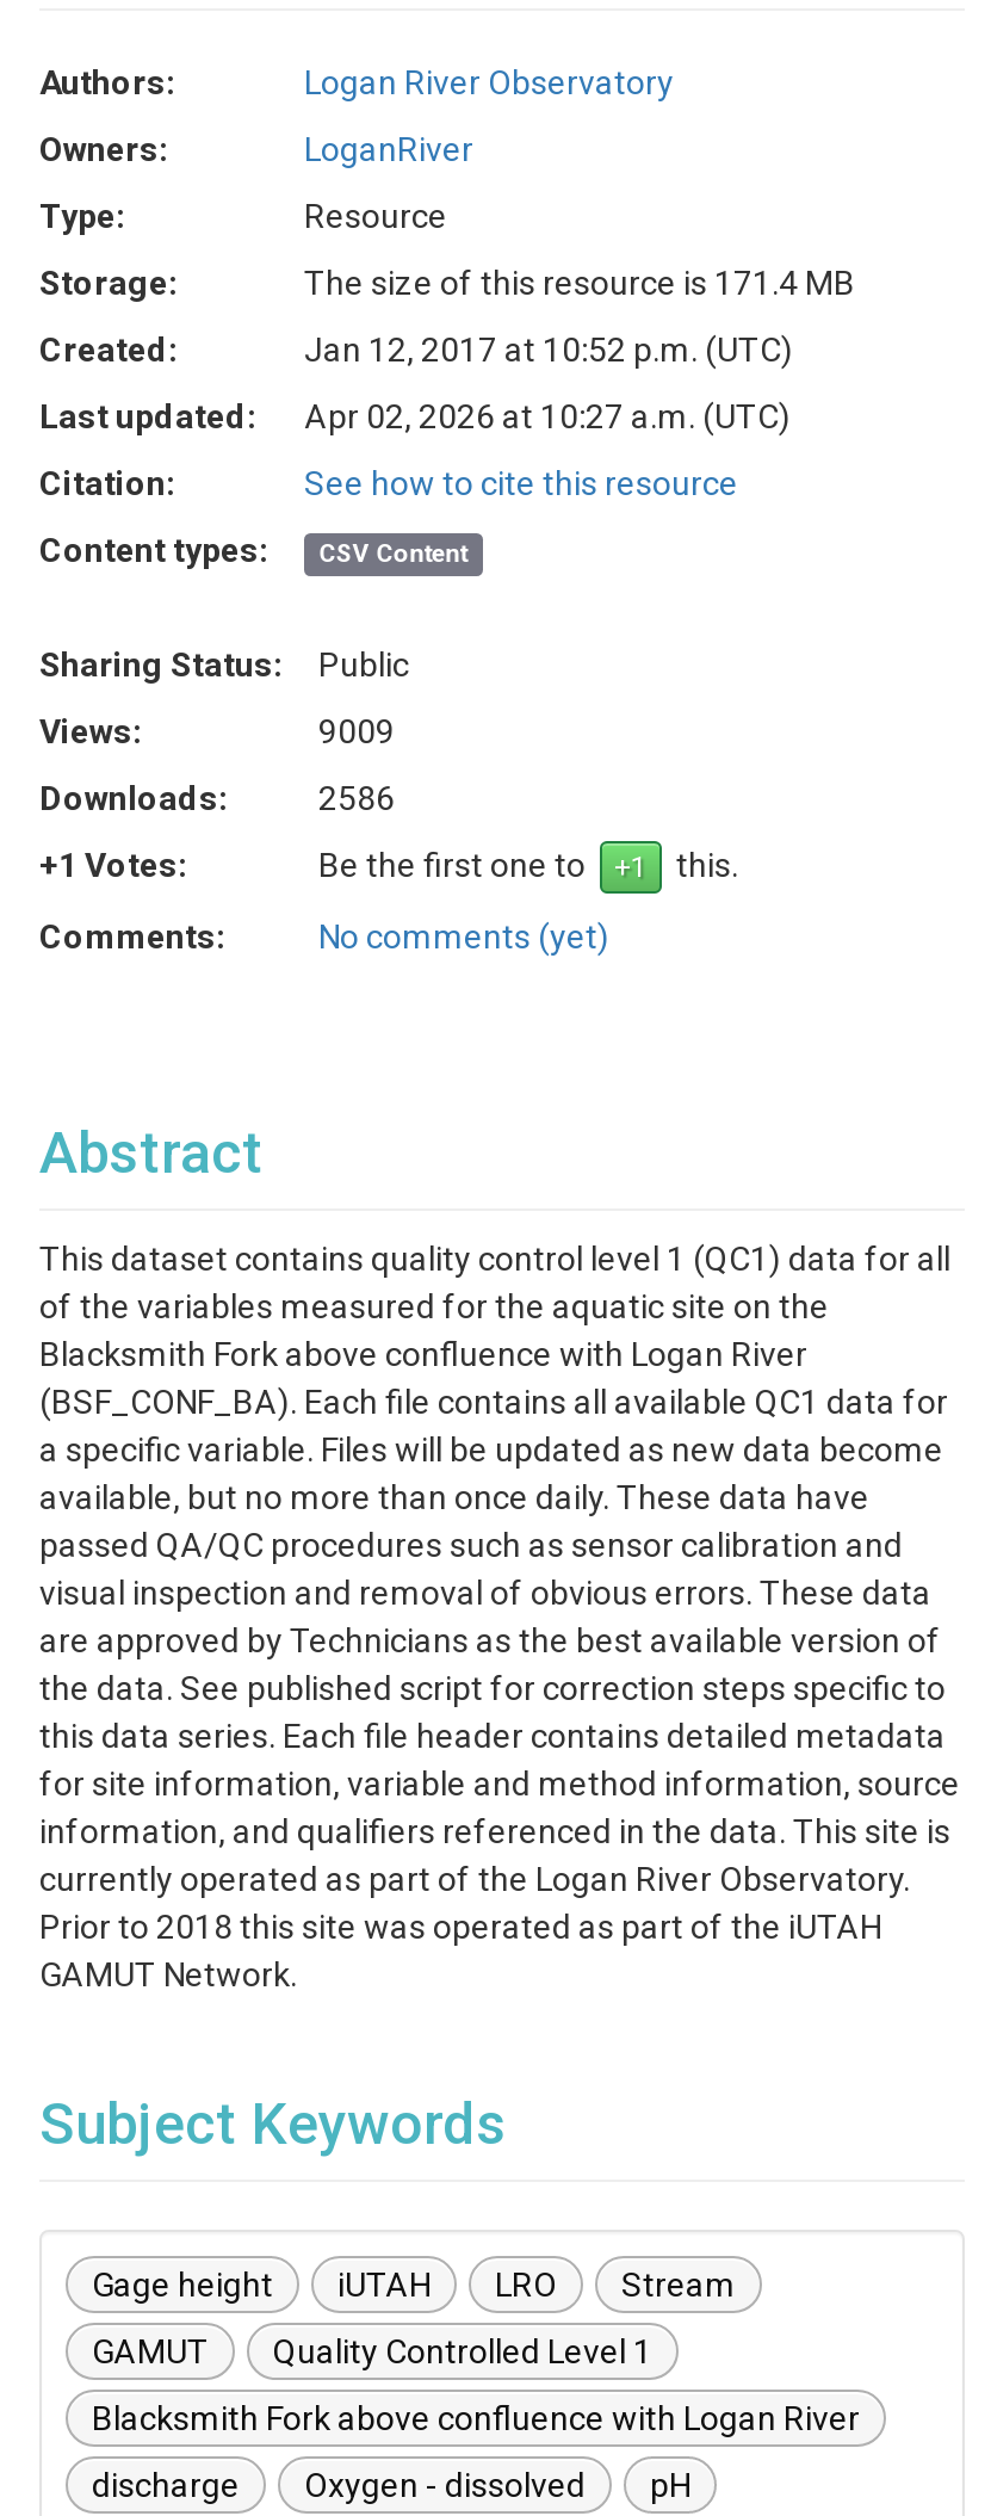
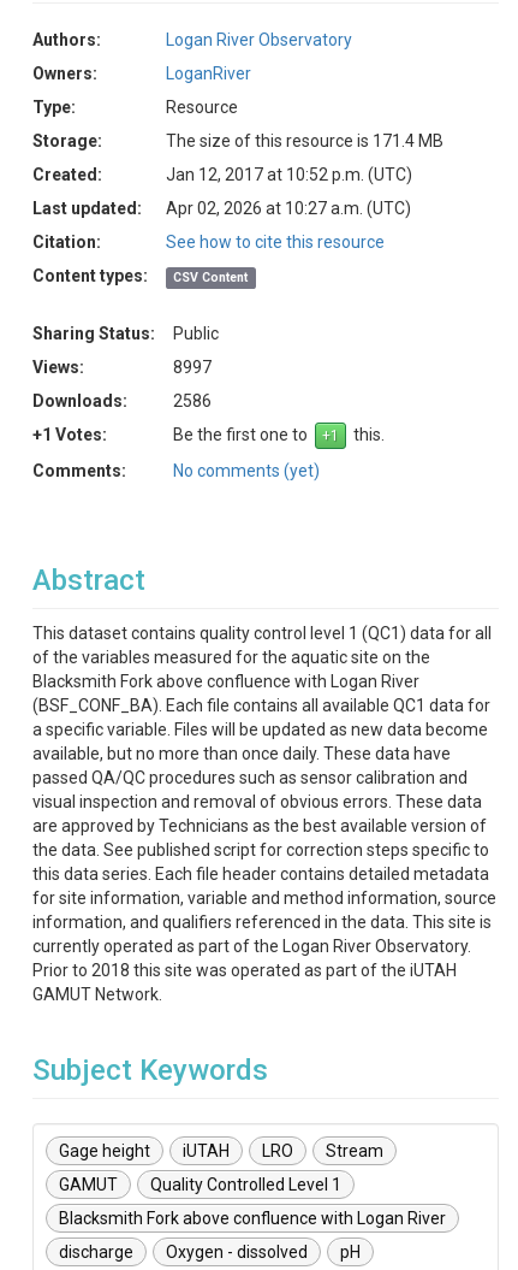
- 9009
+ 8997
